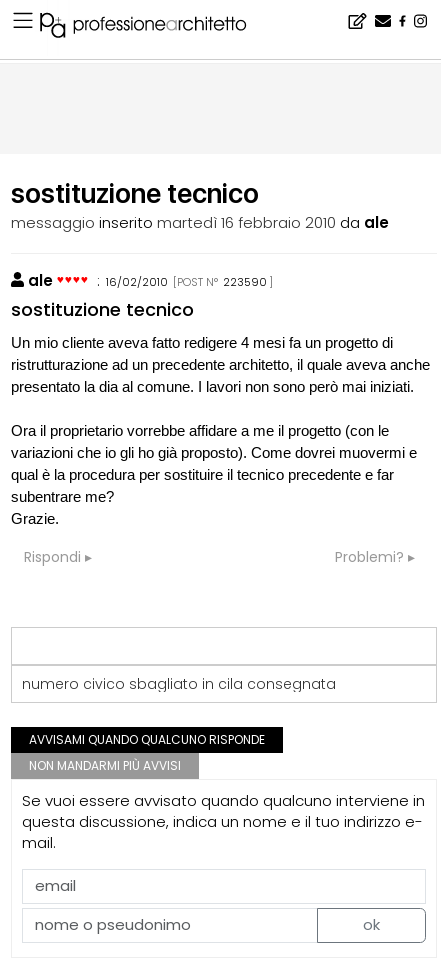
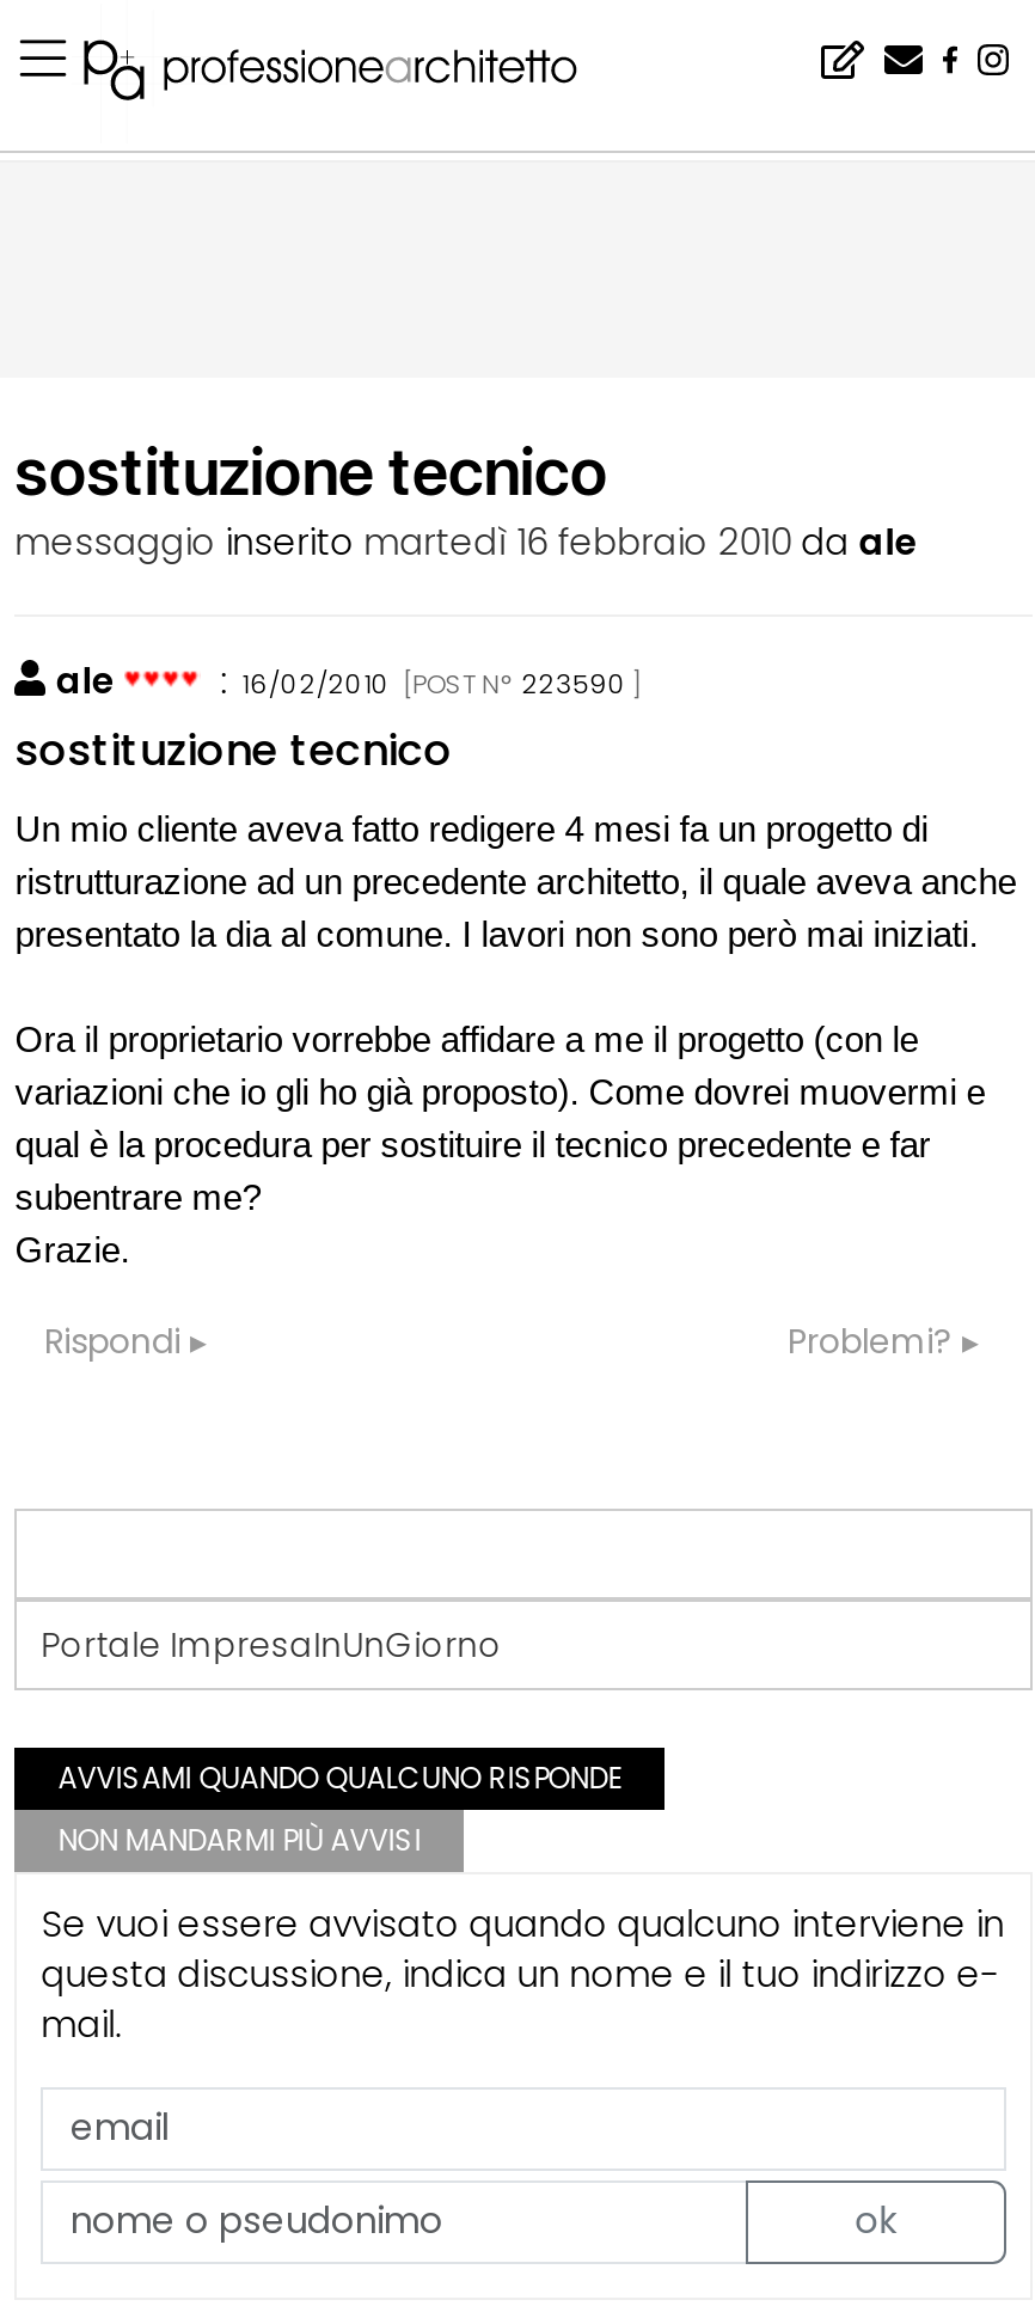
- numero civico sbagliato in cila consegnata
+ Portale ImpresaInUnGiorno
